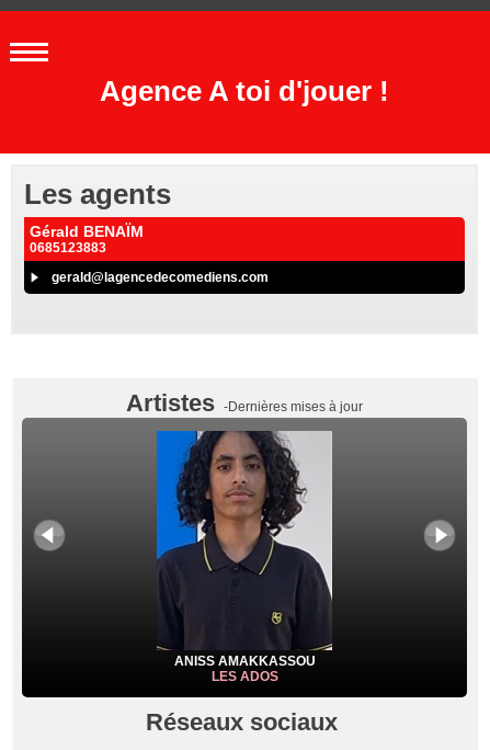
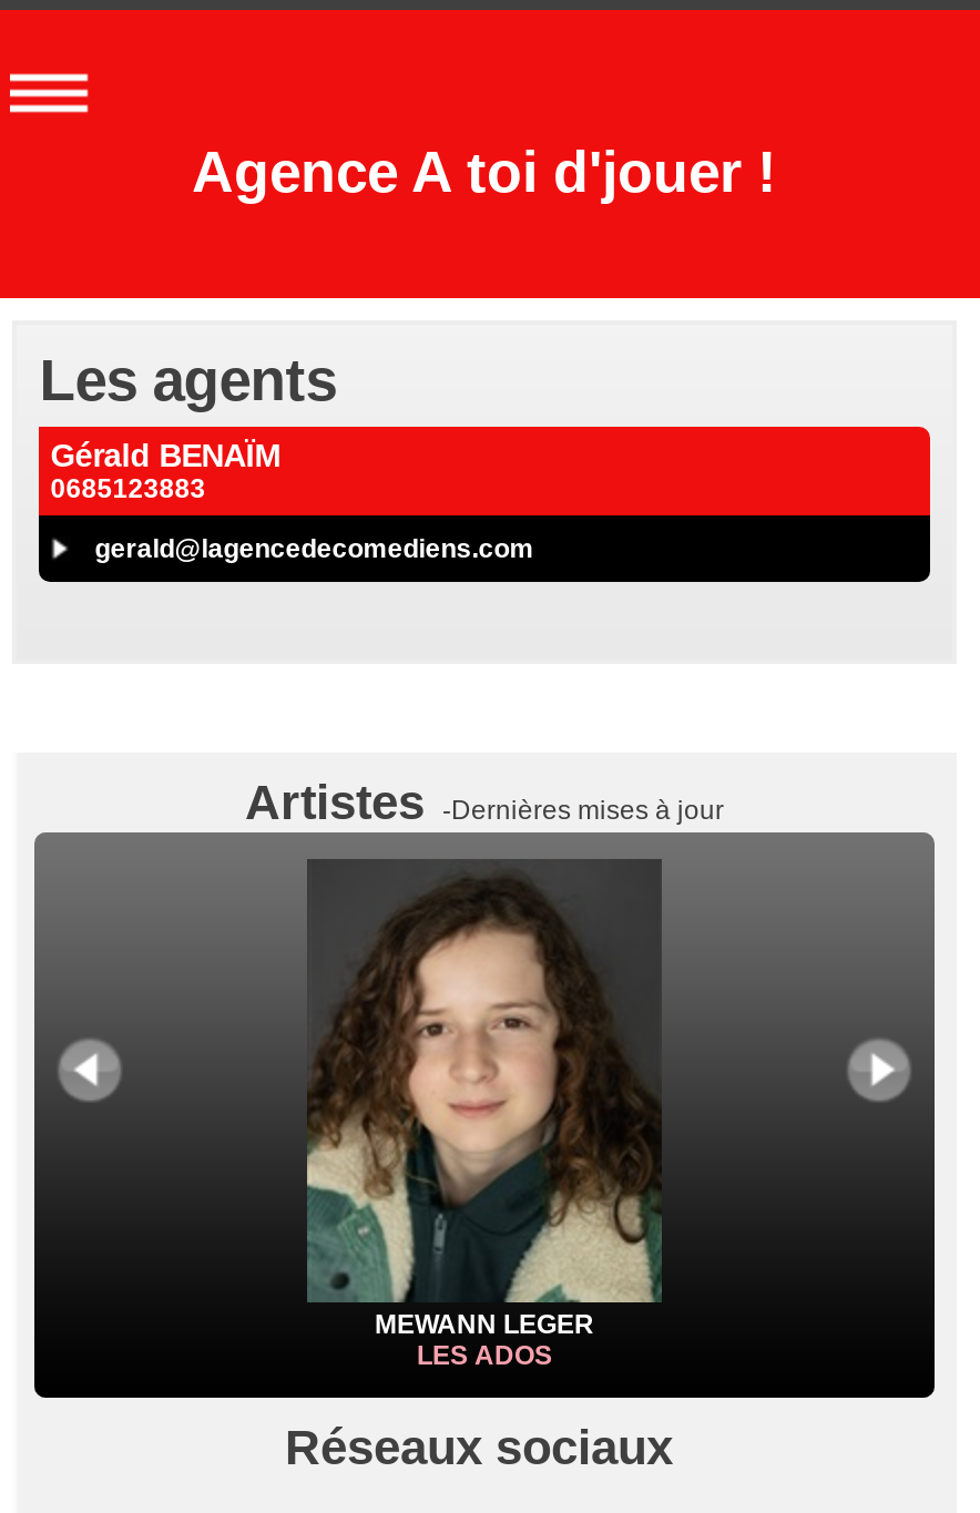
- [image]
- ANISS AMAKKASSOU
+ [image]
+ MEWANN LEGER
